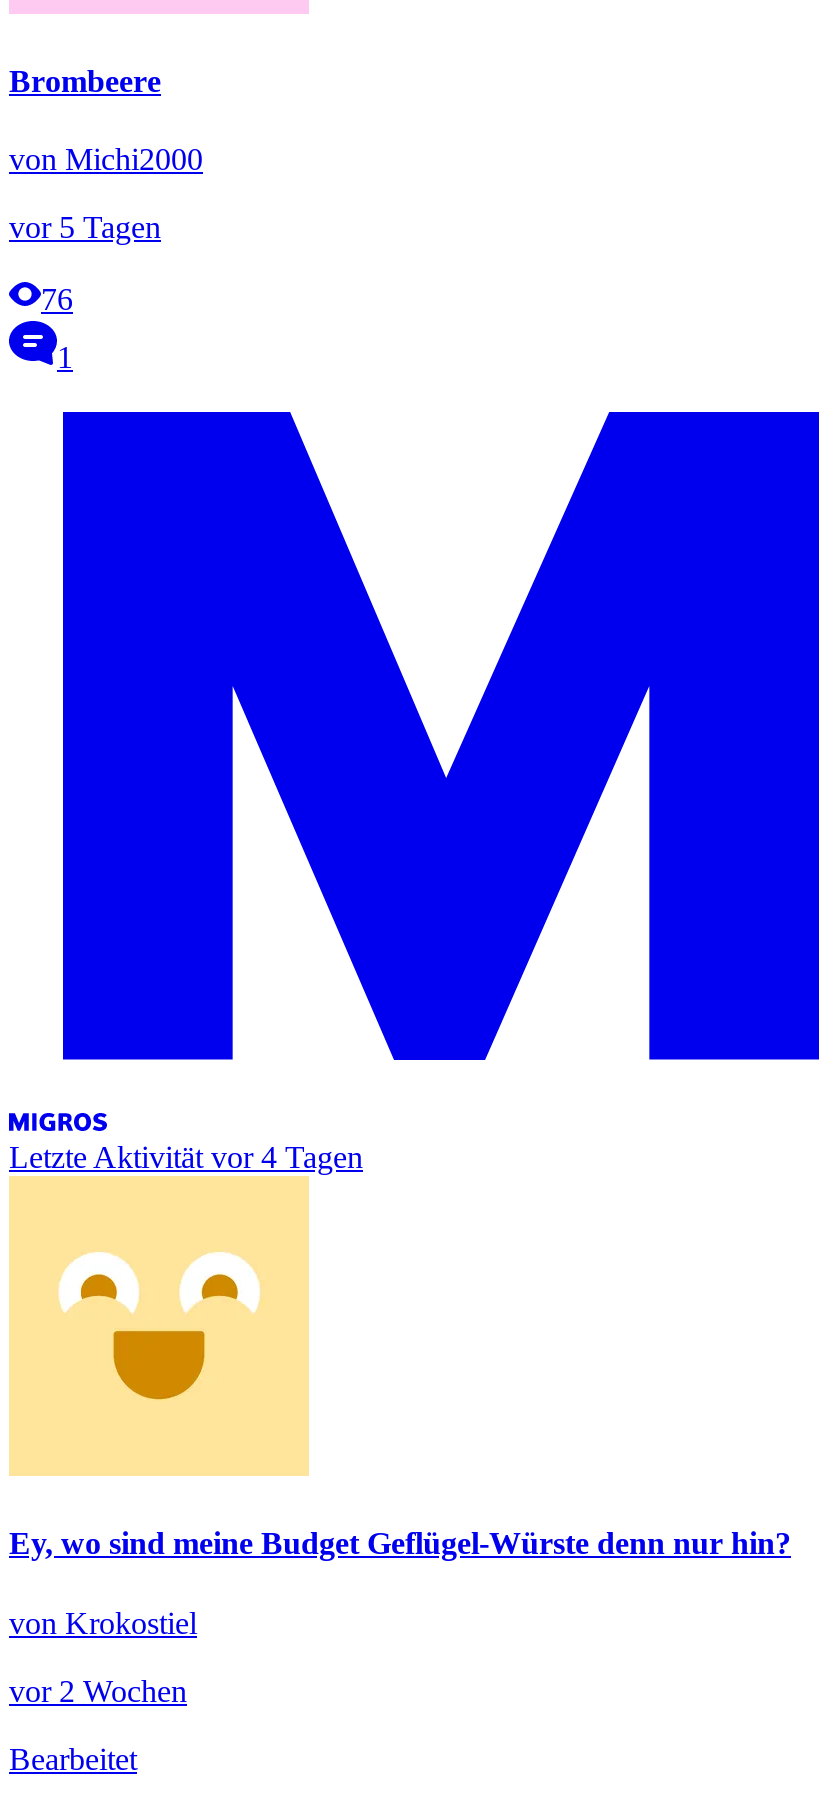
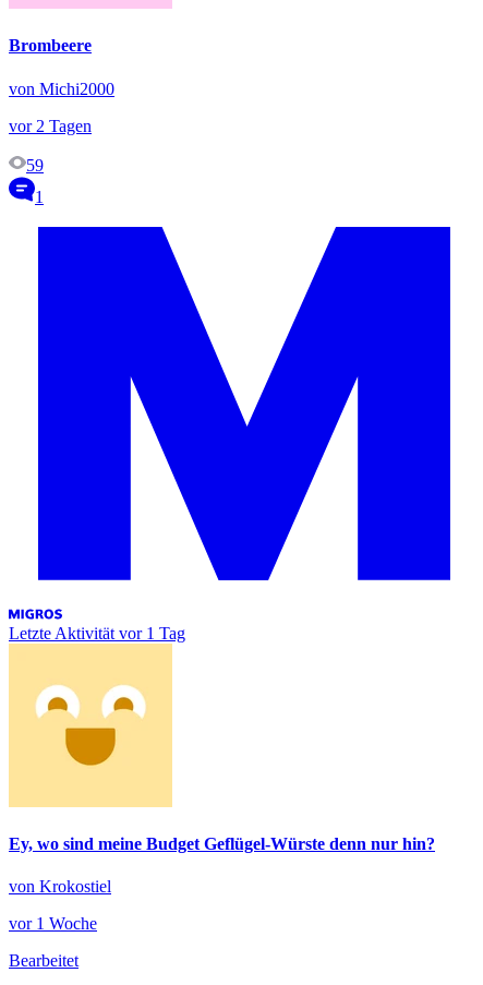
- vor 5 Tagen
+ vor 2 Tagen

- 76
+ 59

- Letzte Aktivität vor 4 Tagen
+ Letzte Aktivität vor 1 Tag

- vor 2 Wochen
+ vor 1 Woche
